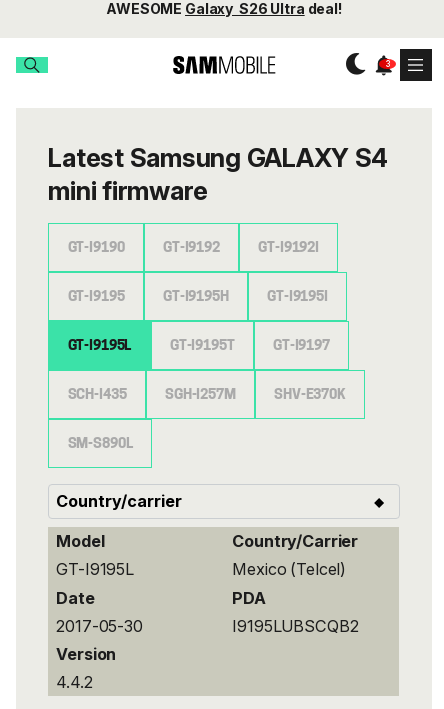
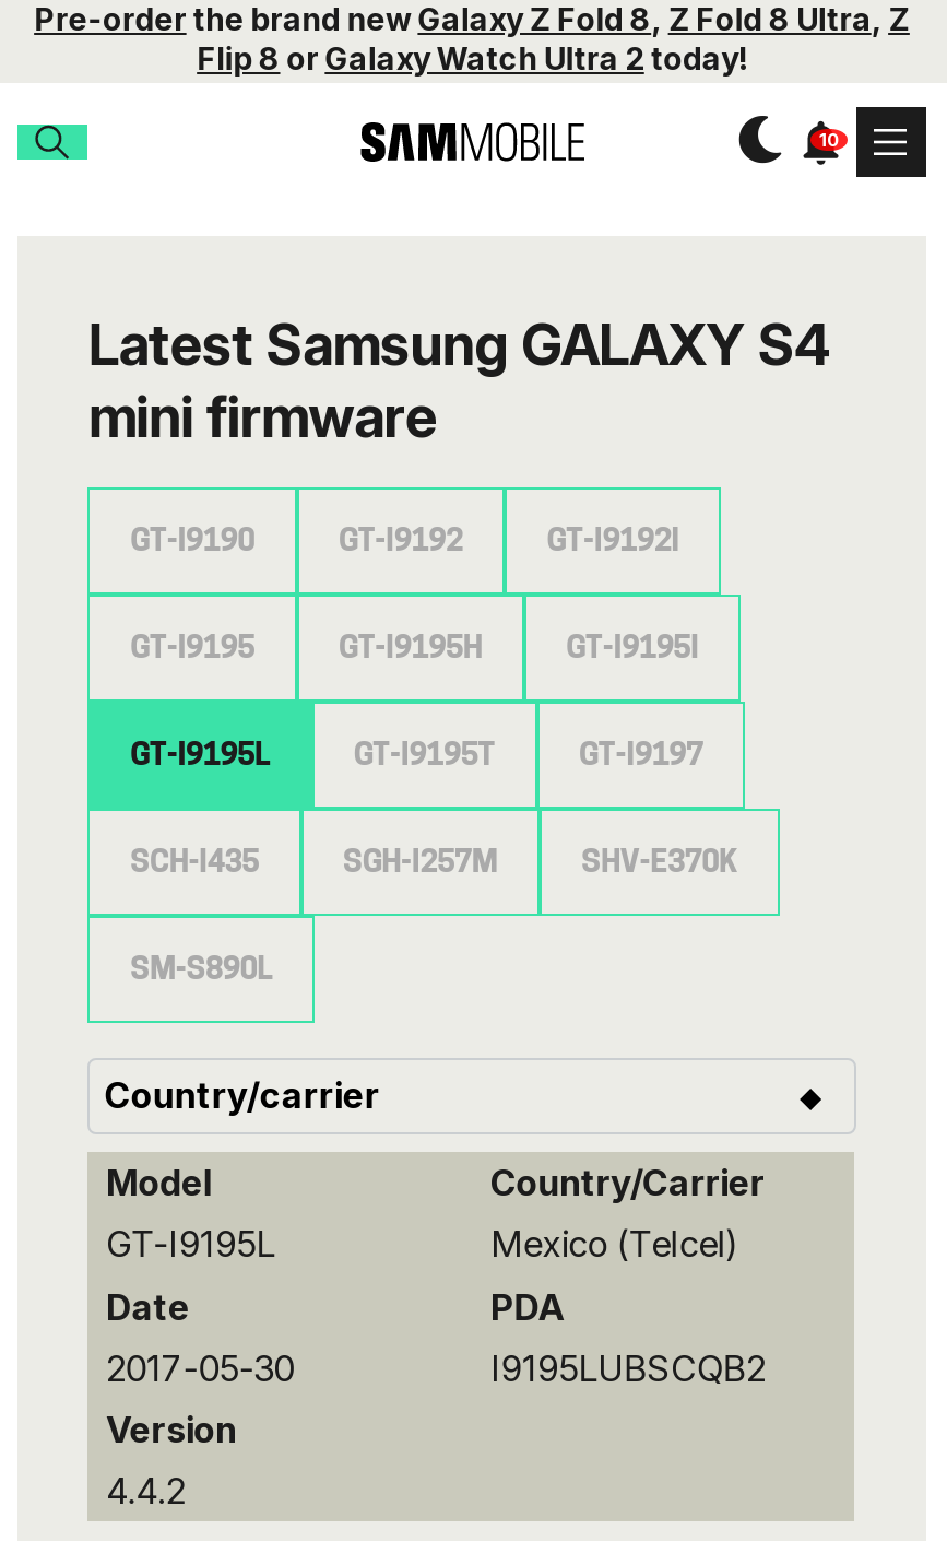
- AWESOME Galaxy S26 Ultra deal!
+ Pre-order the brand new Galaxy Z Fold 8, Z Fold 8 Ultra, Z
+ Flip 8 or Galaxy Watch Ultra 2 today!
